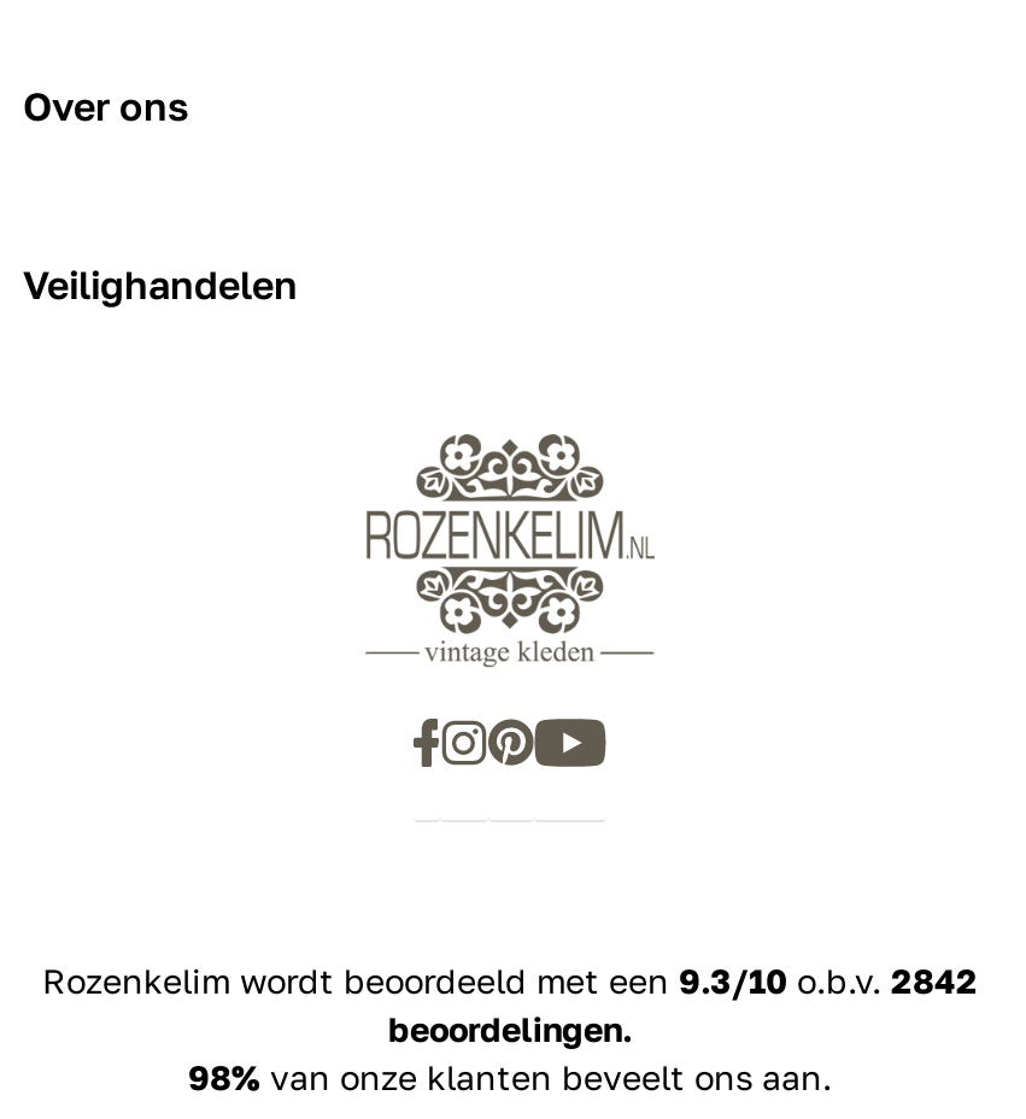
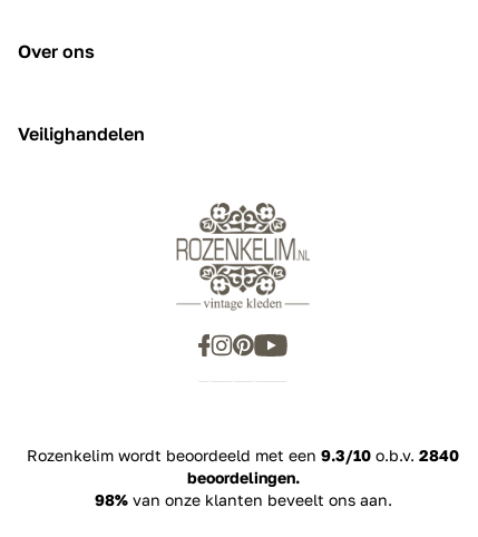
- Rozenkelim wordt beoordeeld met een 9.3/10 o.b.v. 2842
+ Rozenkelim wordt beoordeeld met een 9.3/10 o.b.v. 2840
